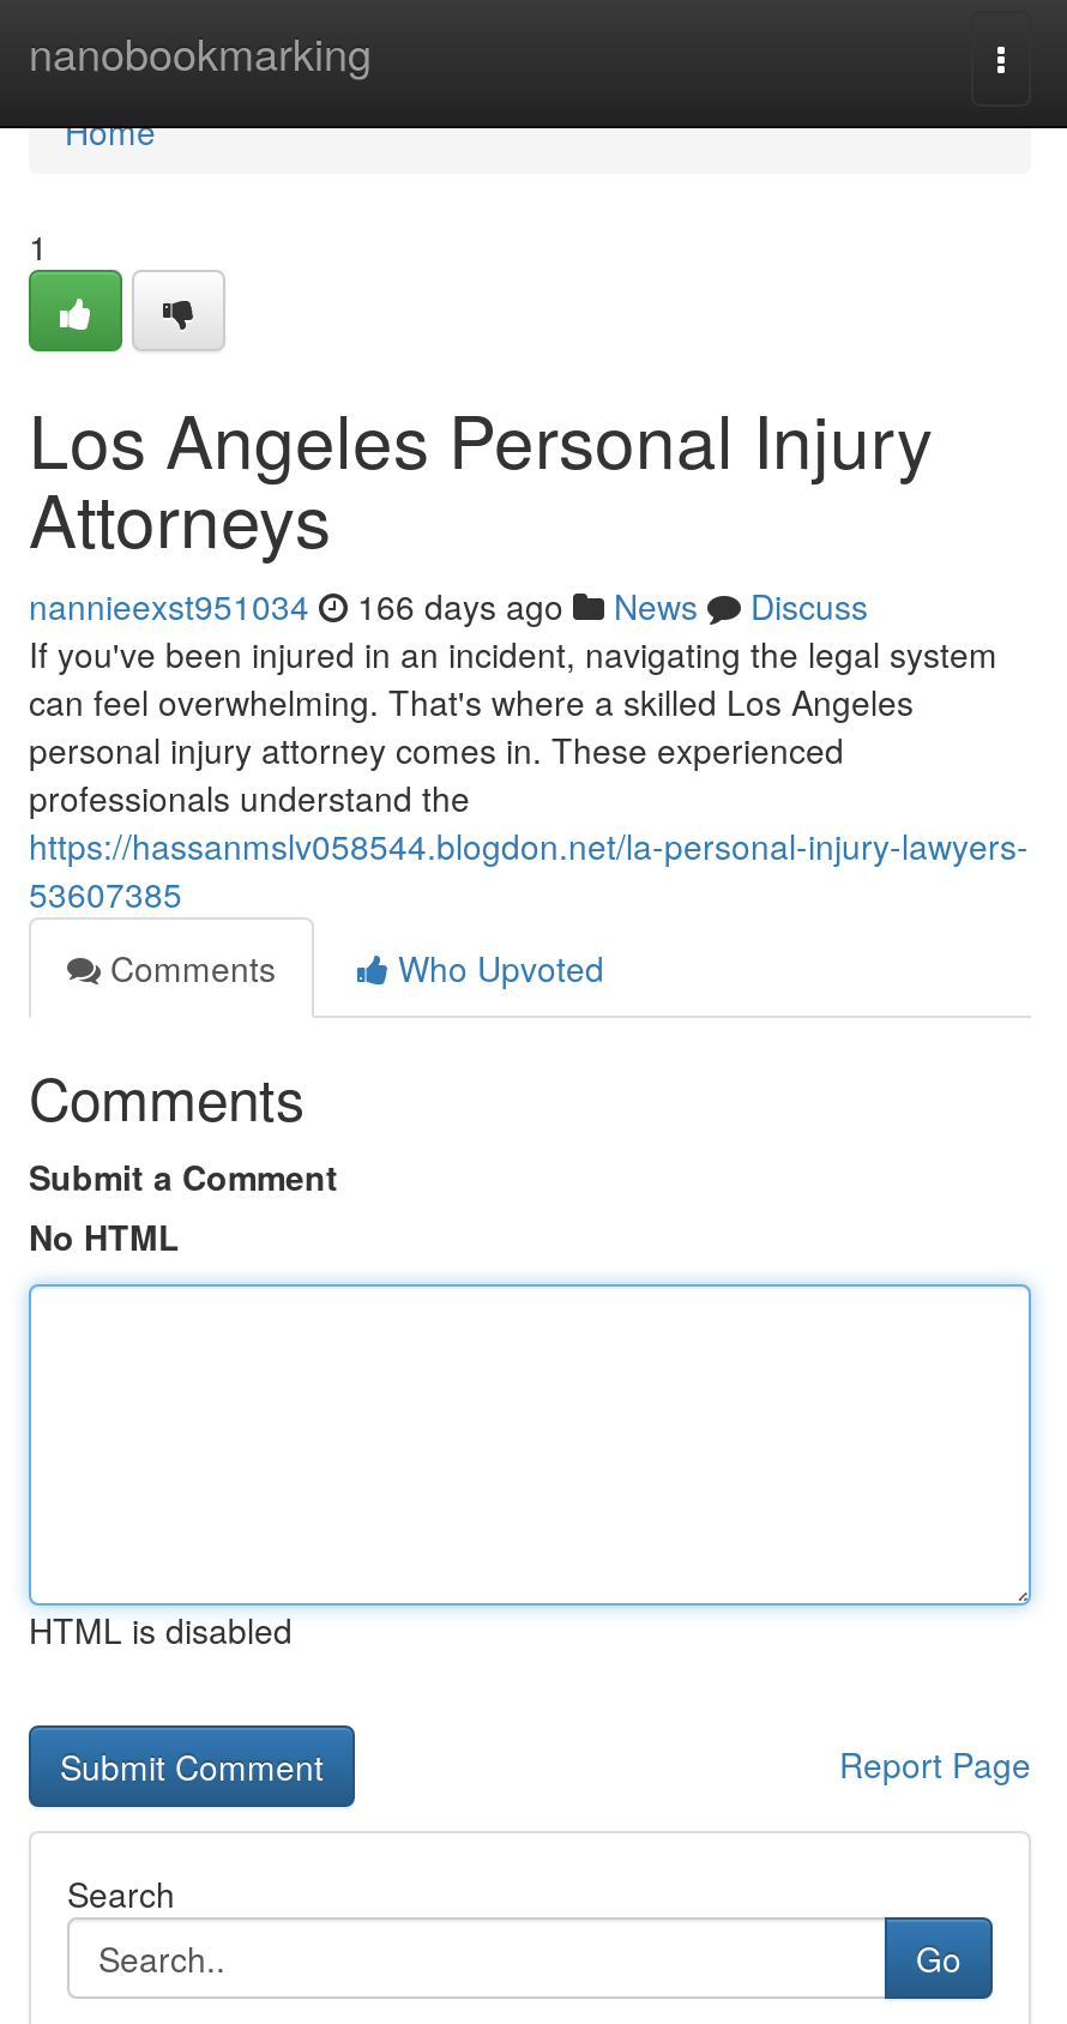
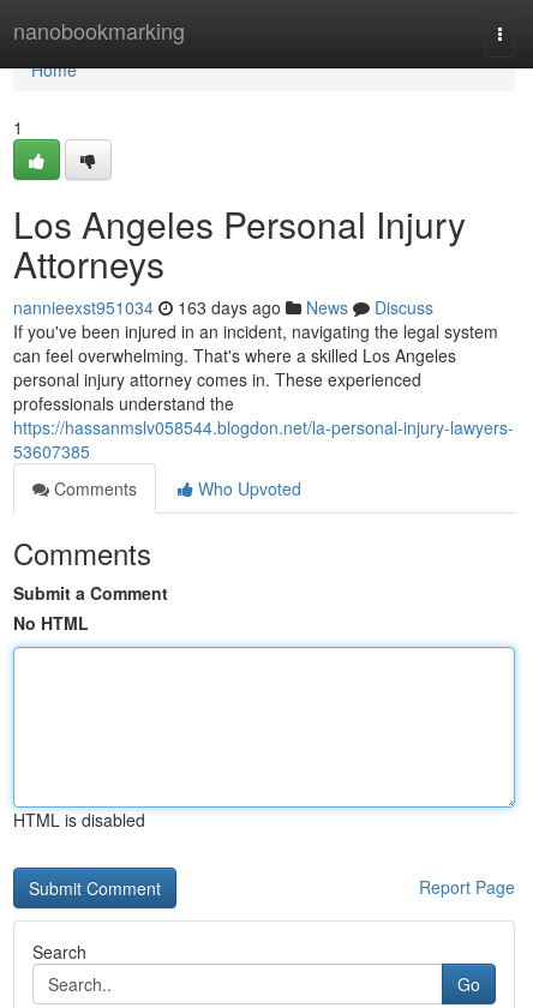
- nannieexst951034 166 days ago News Discuss
+ nannieexst951034 163 days ago News Discuss
